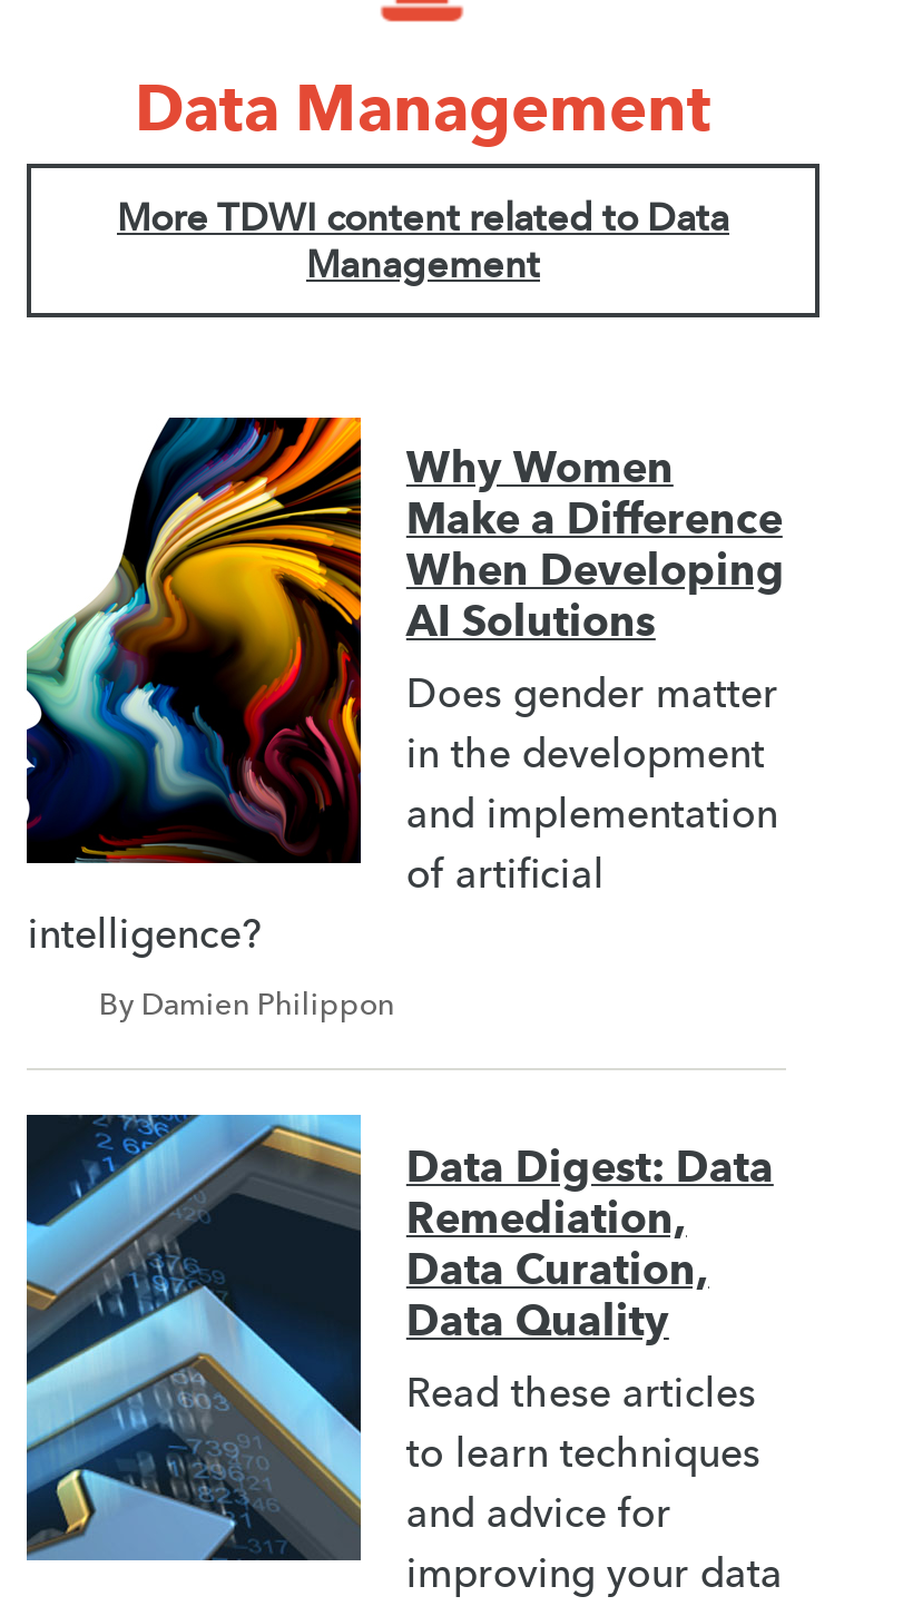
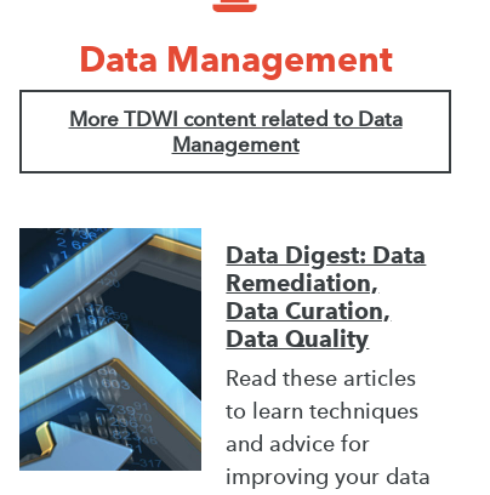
- [image]
- Why Women
- Make a Difference
- When Developing
- AI Solutions
- Does gender matter
- in the development
- and implementation
- of artificial
- intelligence?
- By Damien Philippon
